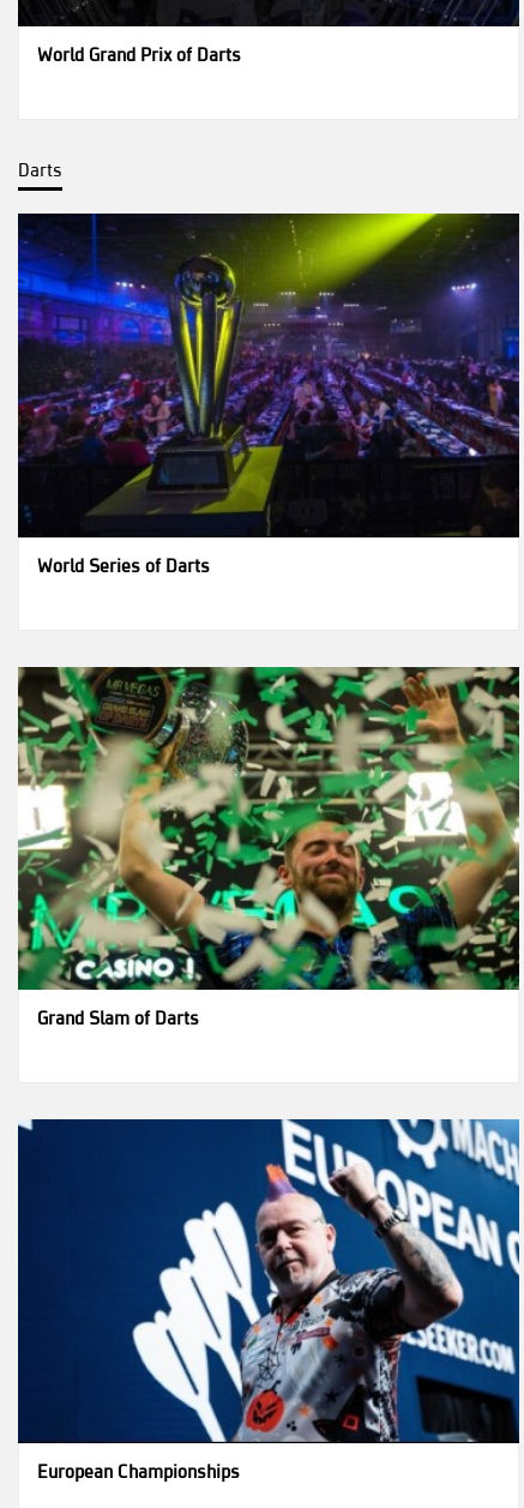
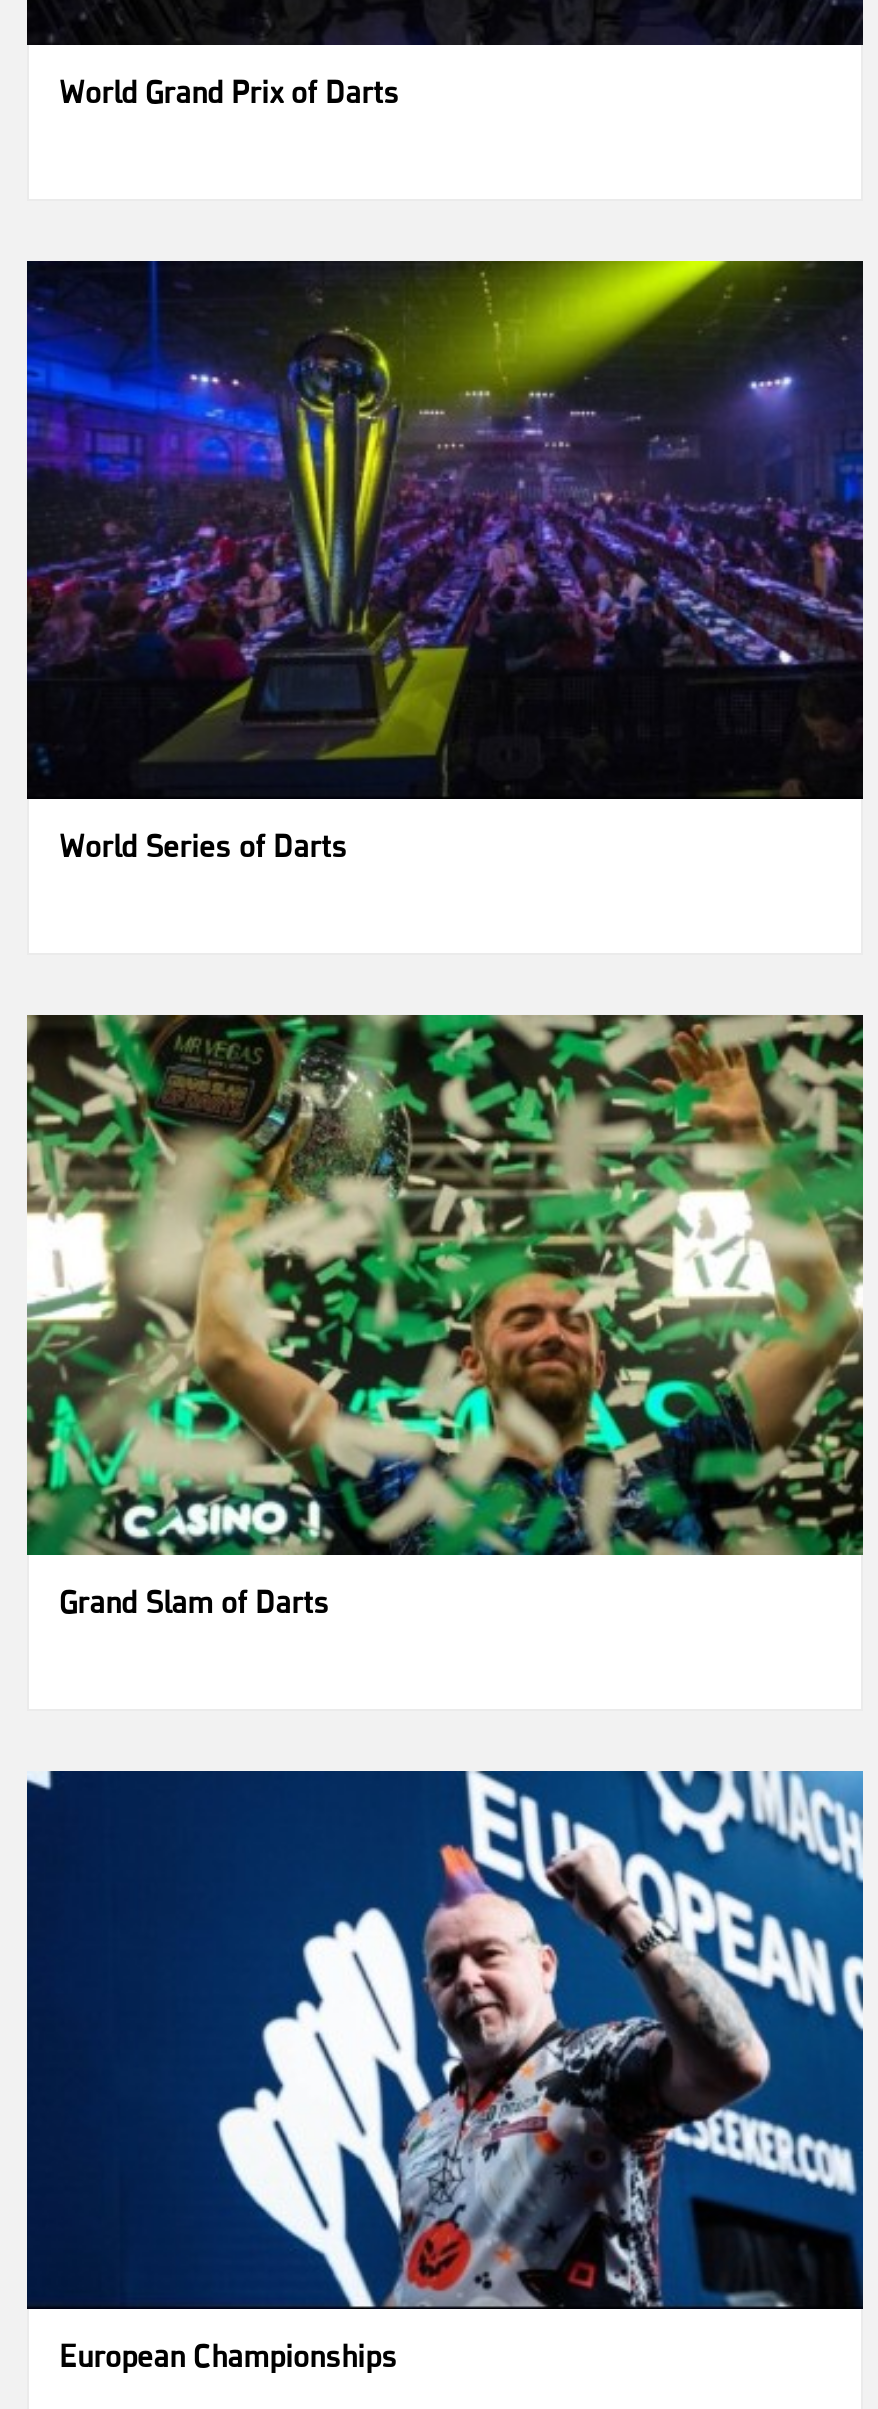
- Darts
